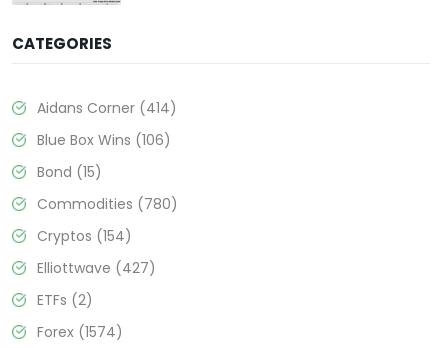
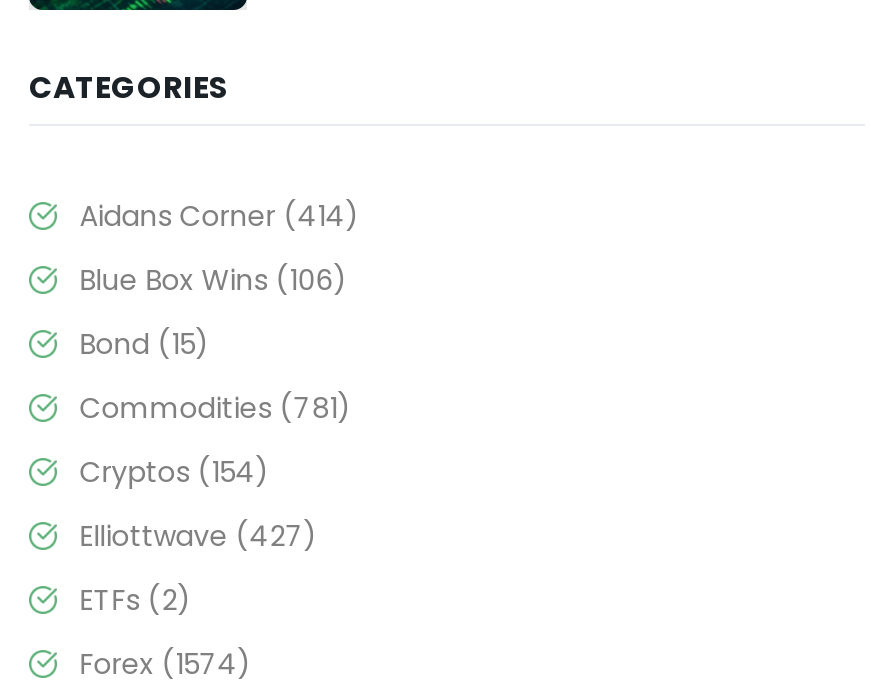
- Commodities (780)
+ Commodities (781)
